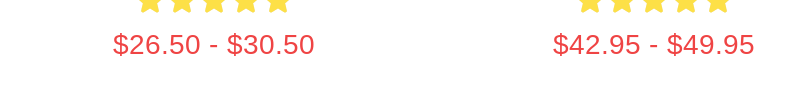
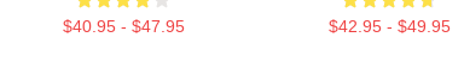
- $26.50 - $30.50
+ $40.95 - $47.95
